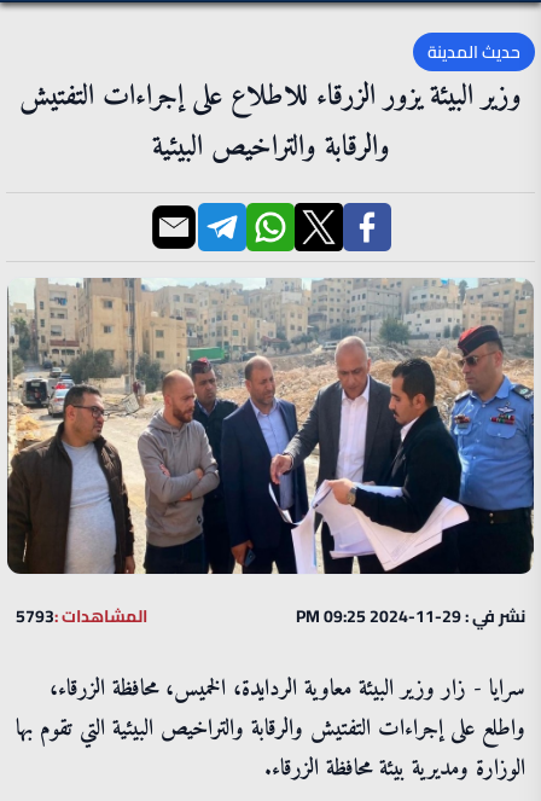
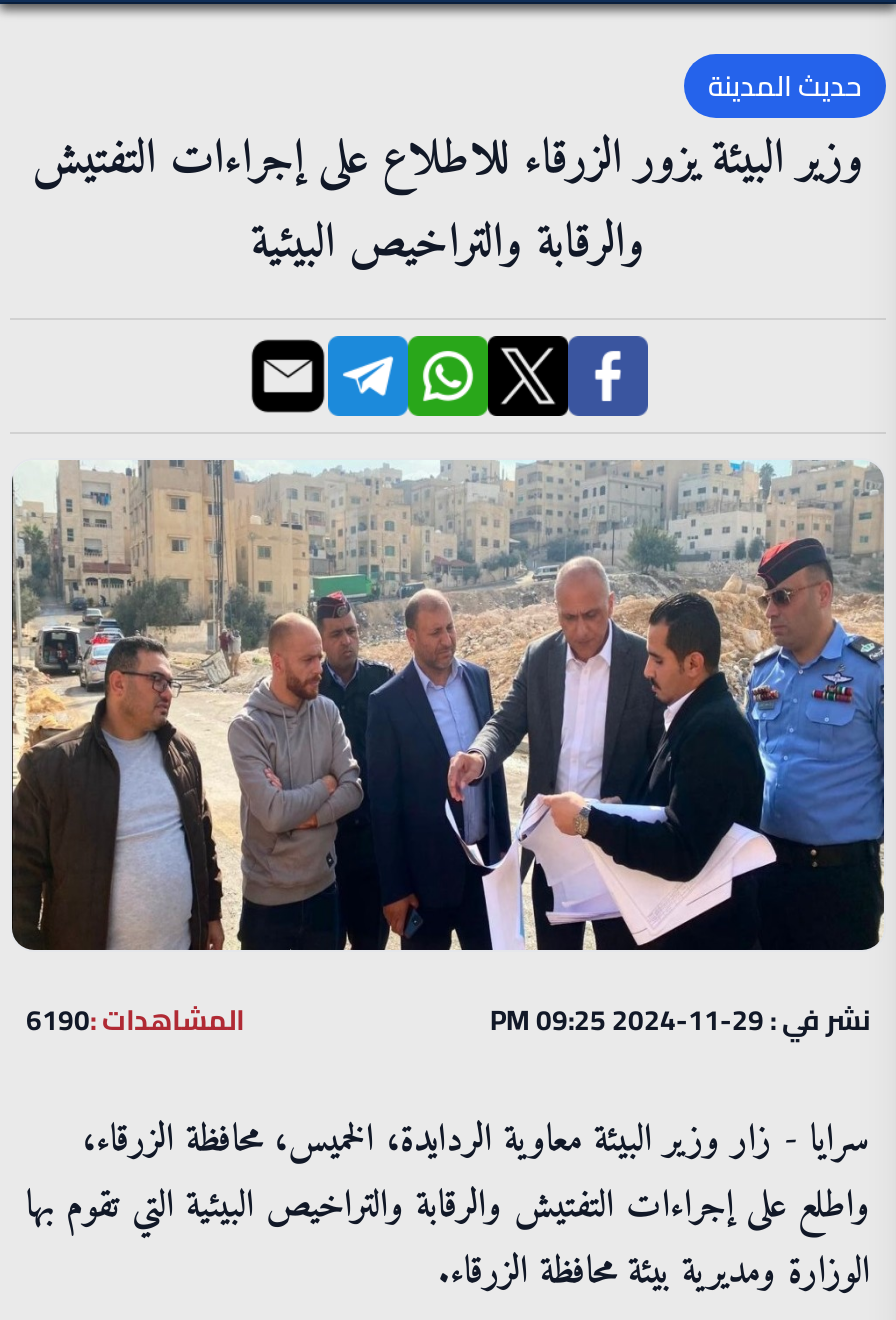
- المشاهدات :5793
+ المشاهدات :6190
